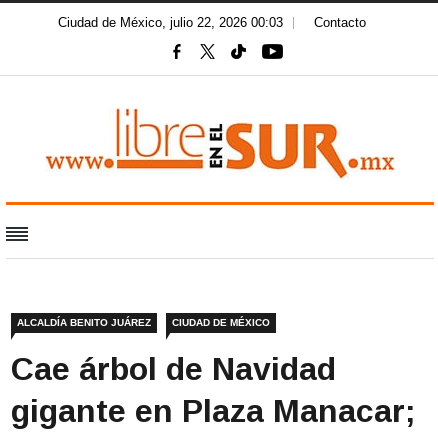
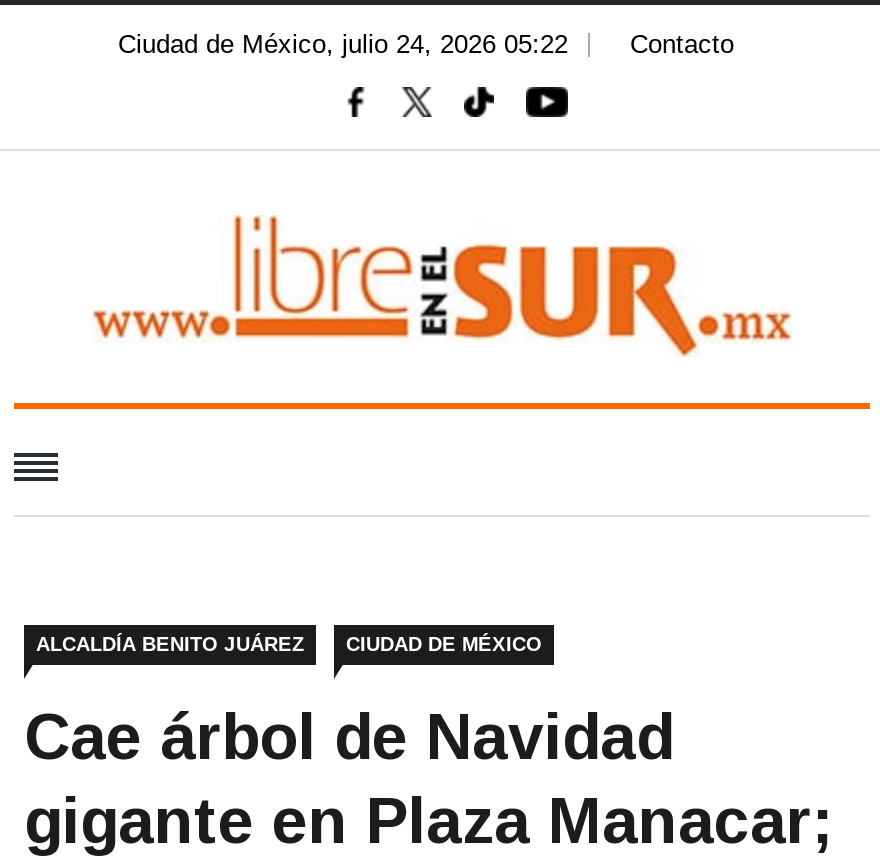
- Ciudad de México, julio 22, 2026 00:03
+ Ciudad de México, julio 24, 2026 05:22
